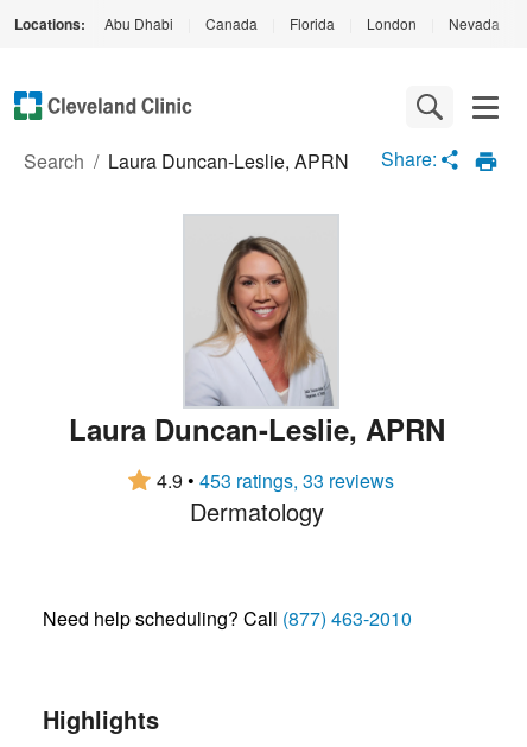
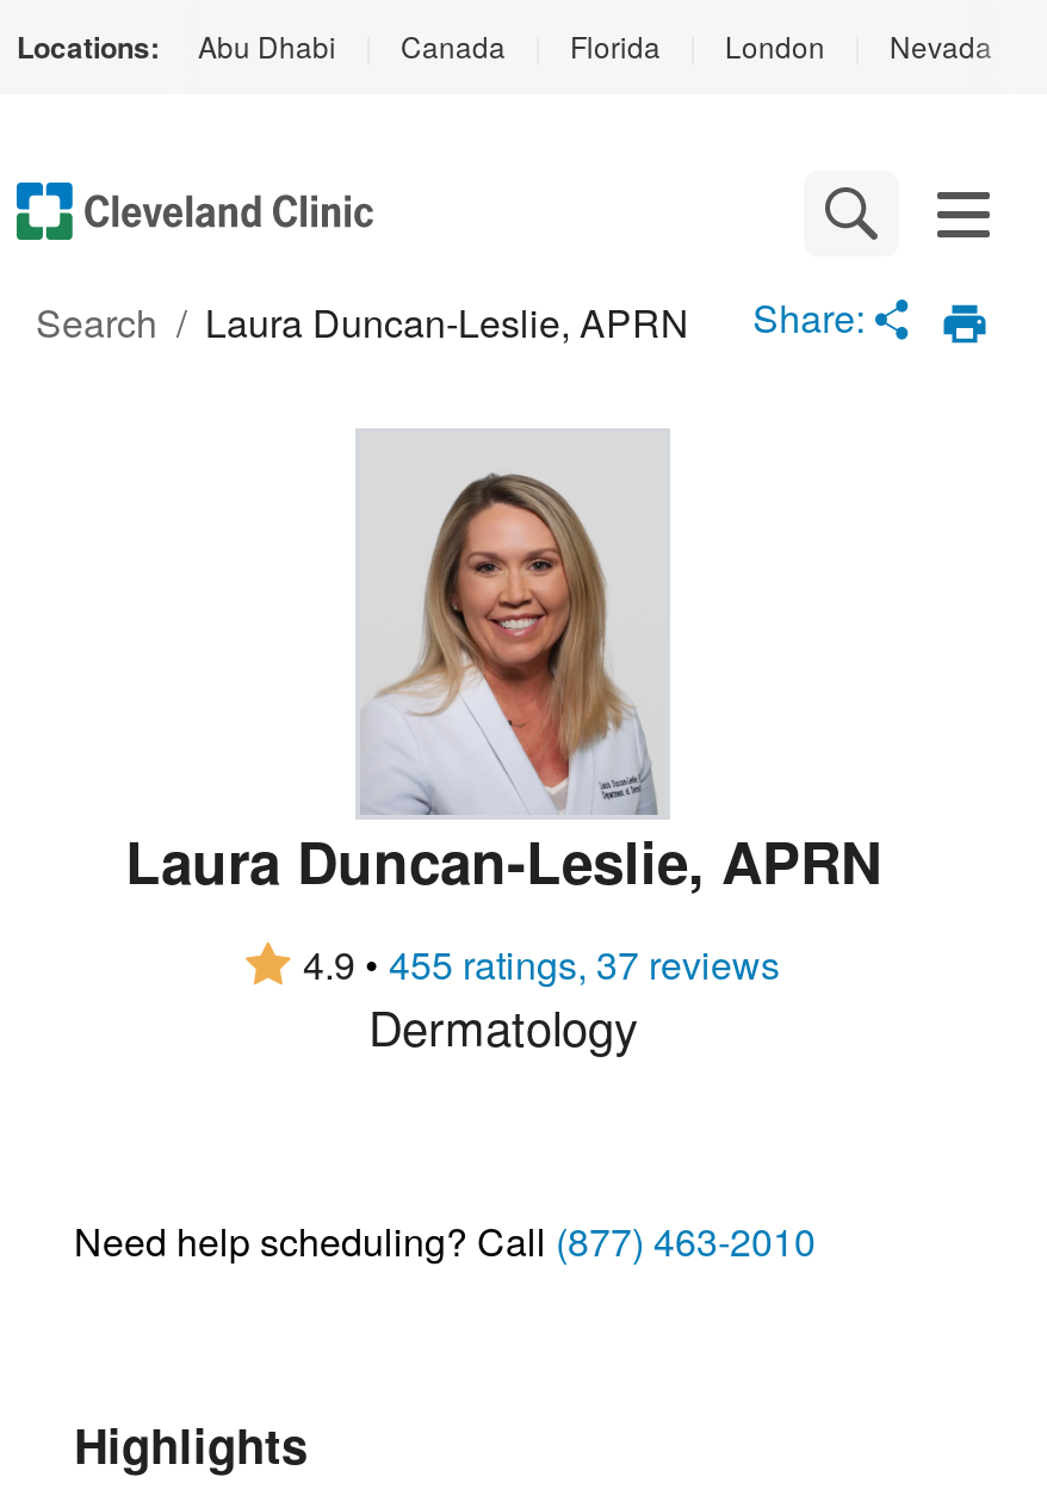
- 4.9 • 453 ratings, 33 reviews
+ 4.9 • 455 ratings, 37 reviews
